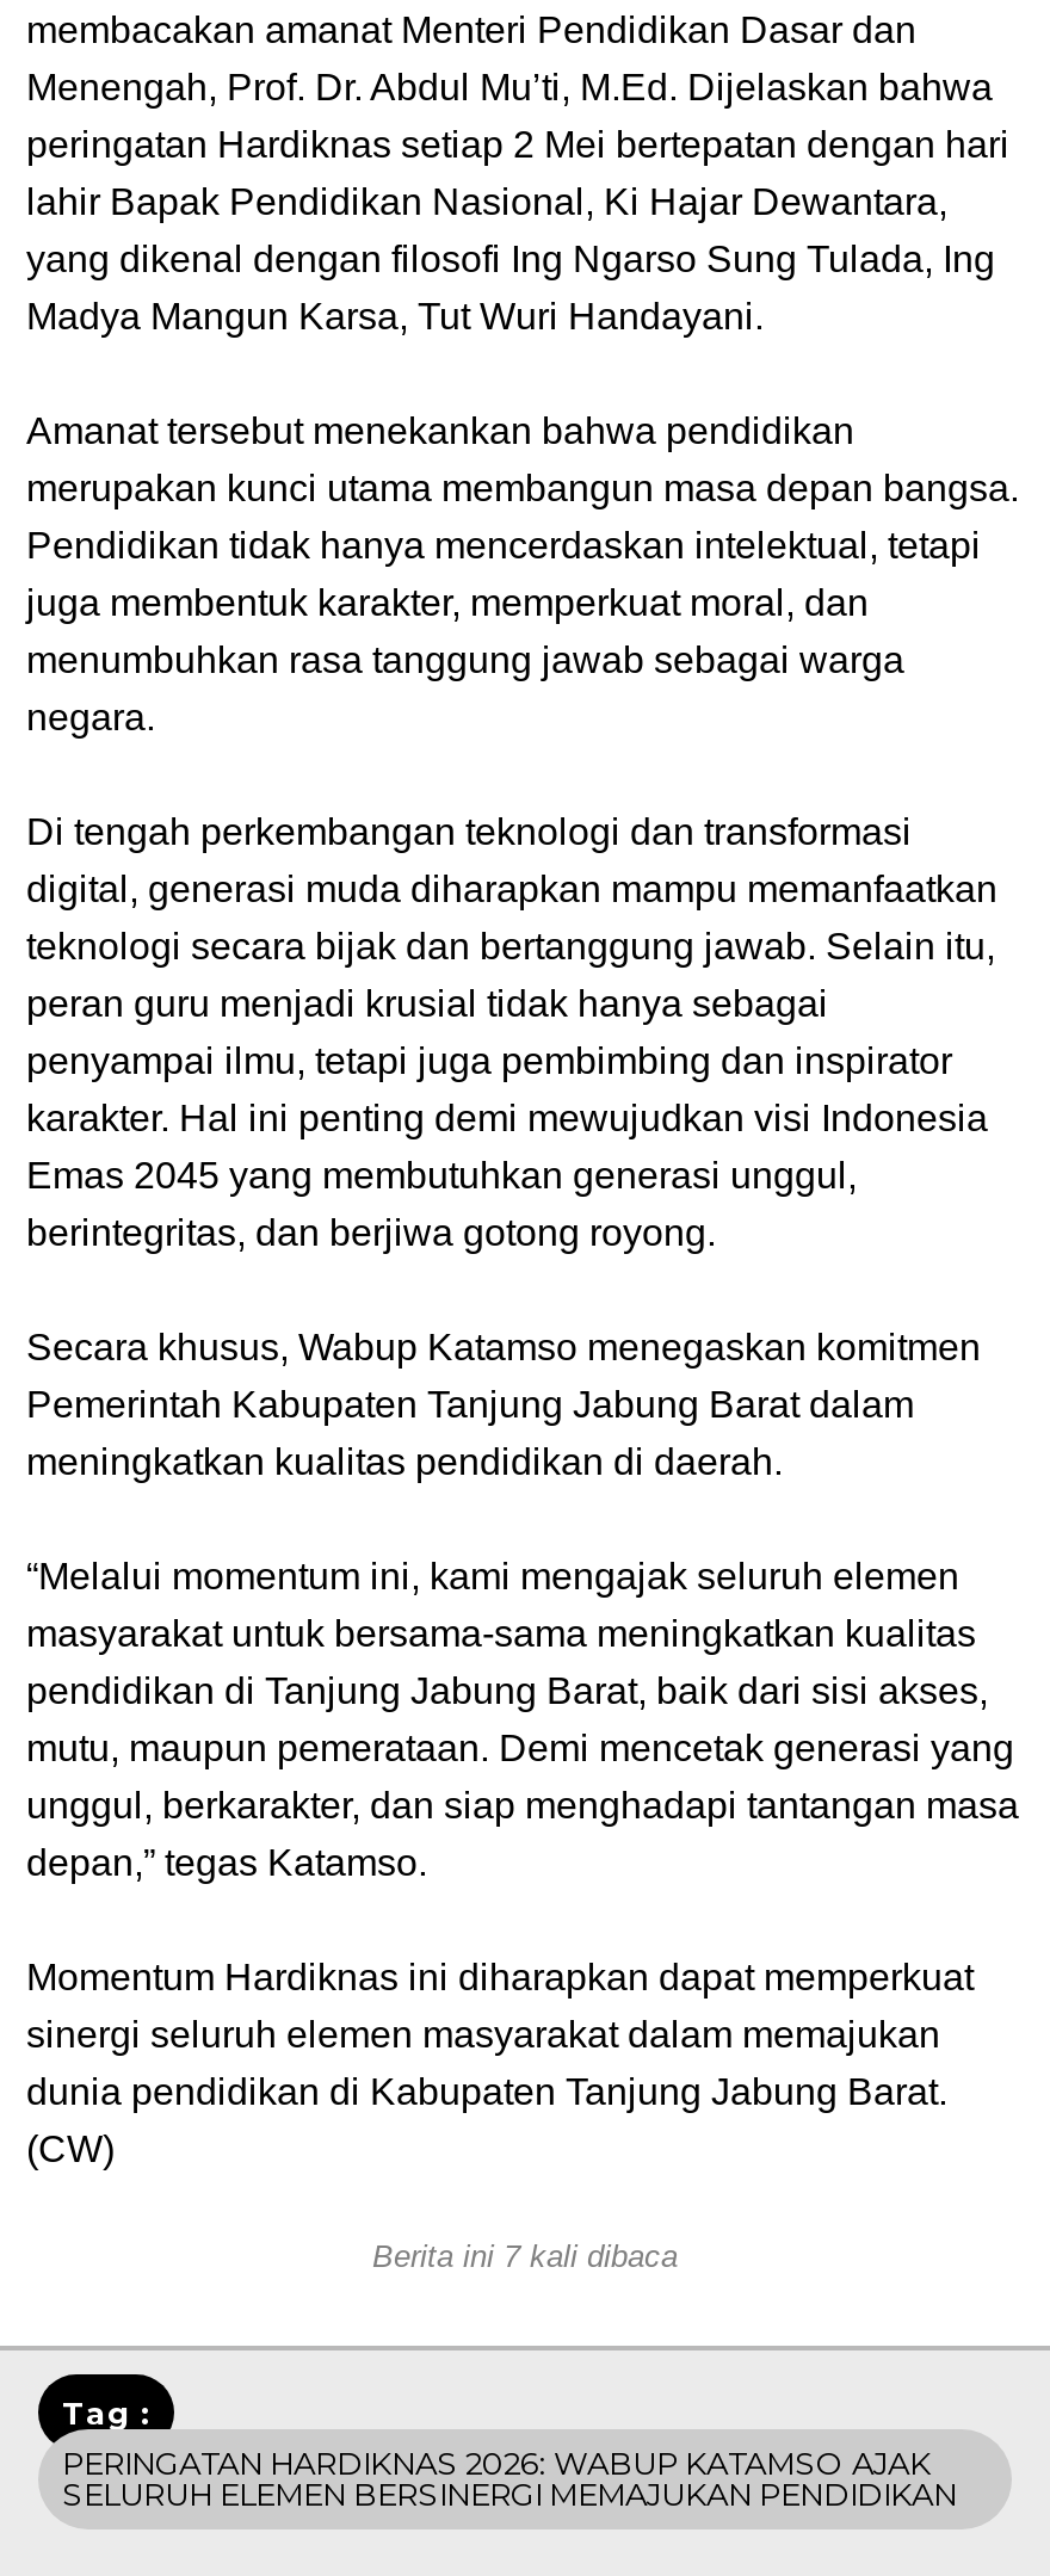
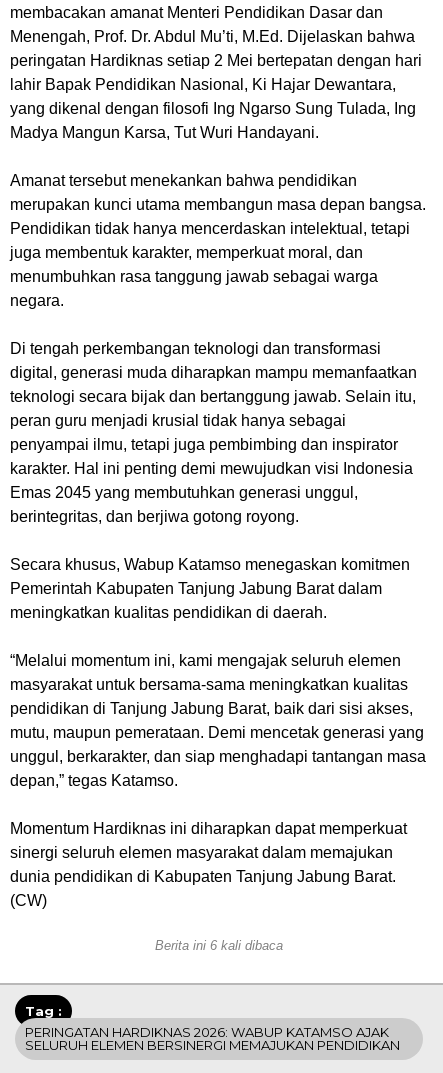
- Berita ini 7 kali dibaca
+ Berita ini 6 kali dibaca
